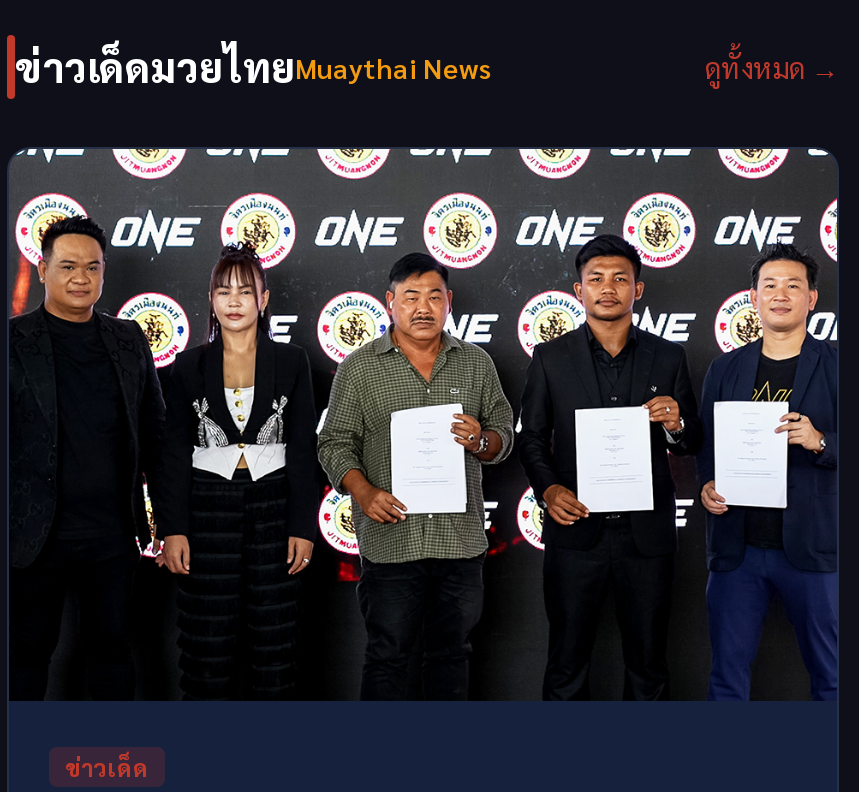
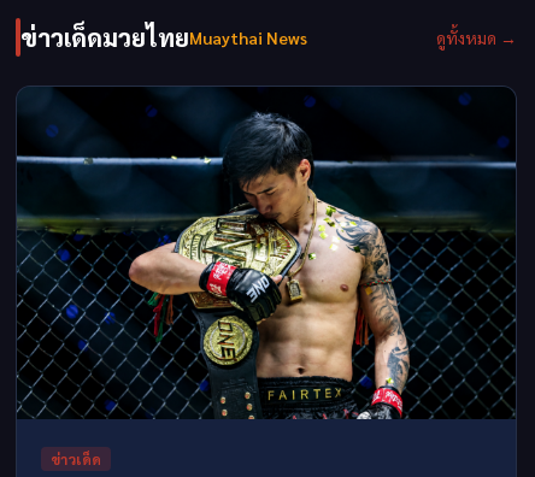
- [image]
+ [image]
